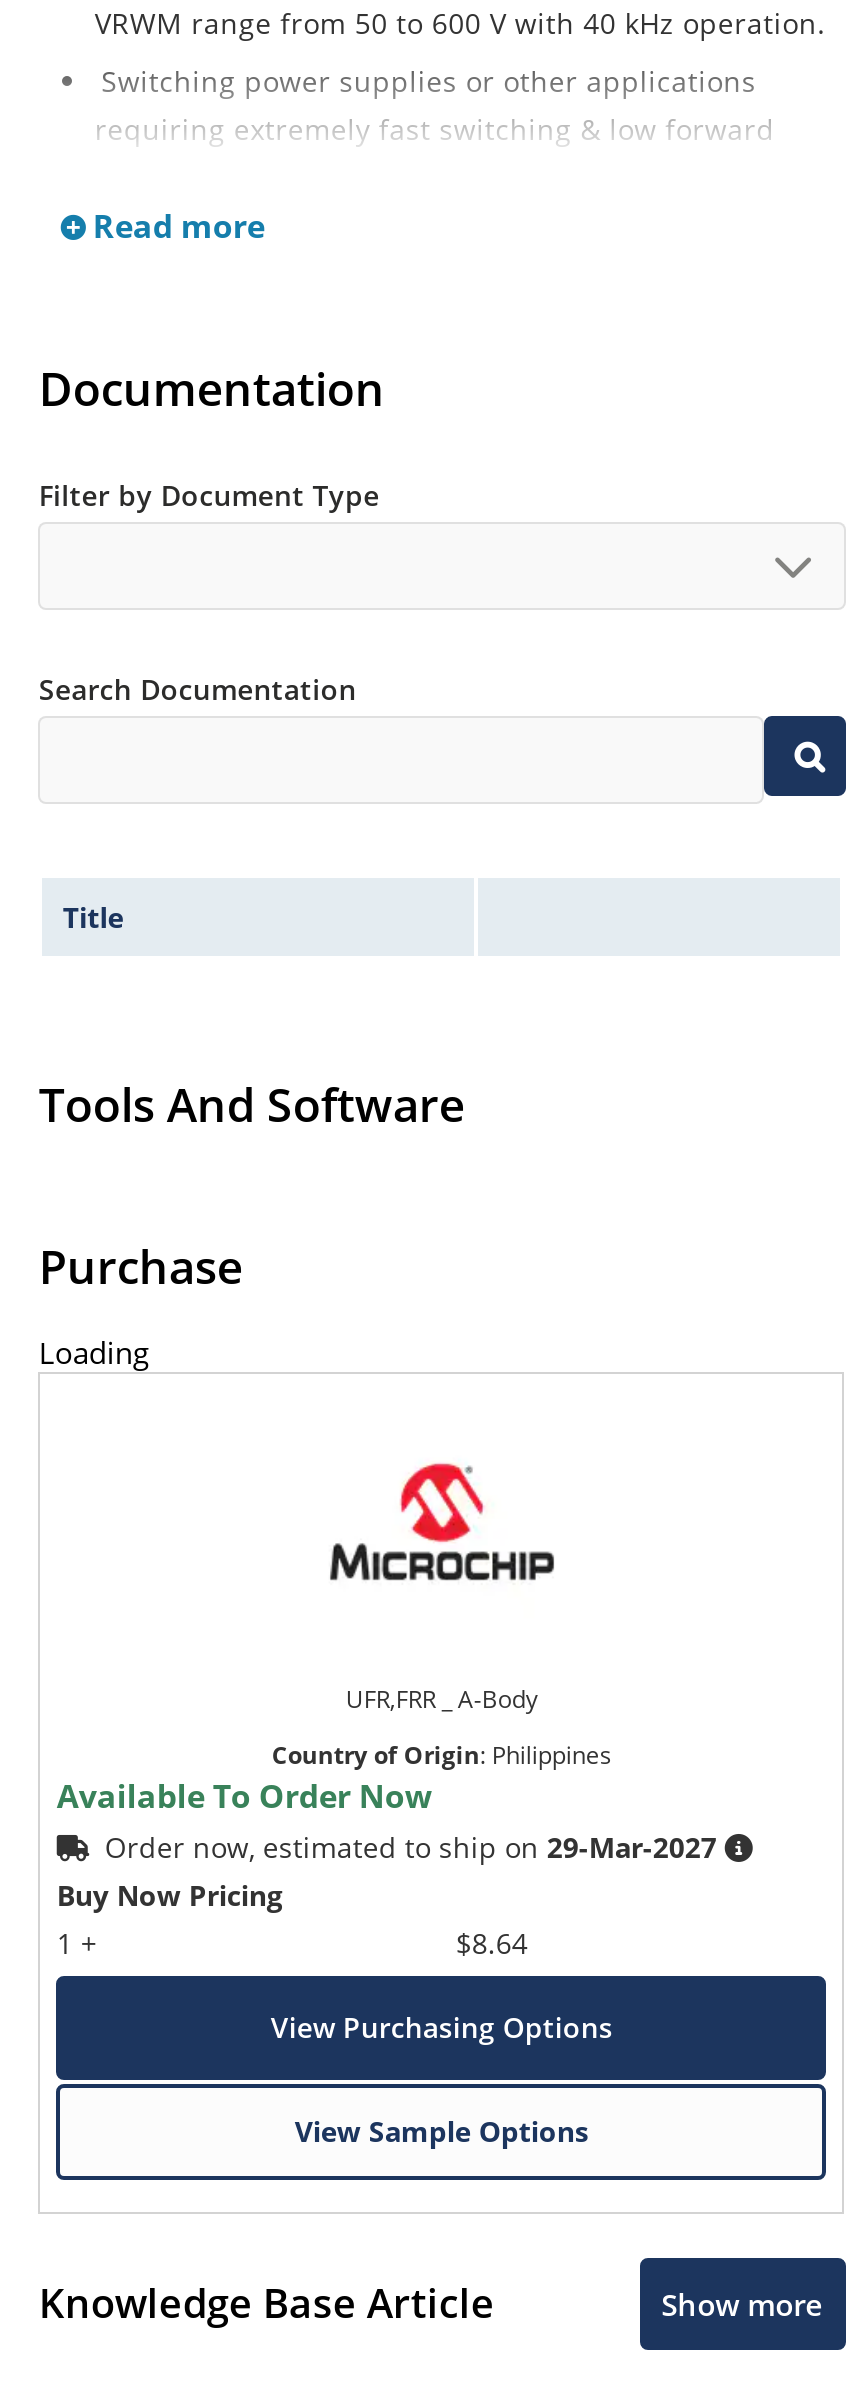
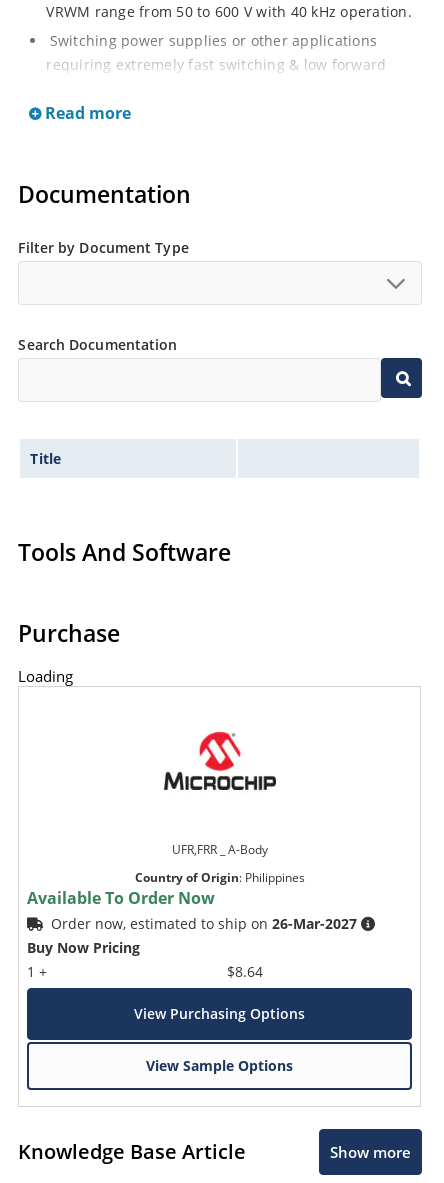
- Order now, estimated to ship on 29-Mar-2027
+ Order now, estimated to ship on 26-Mar-2027
